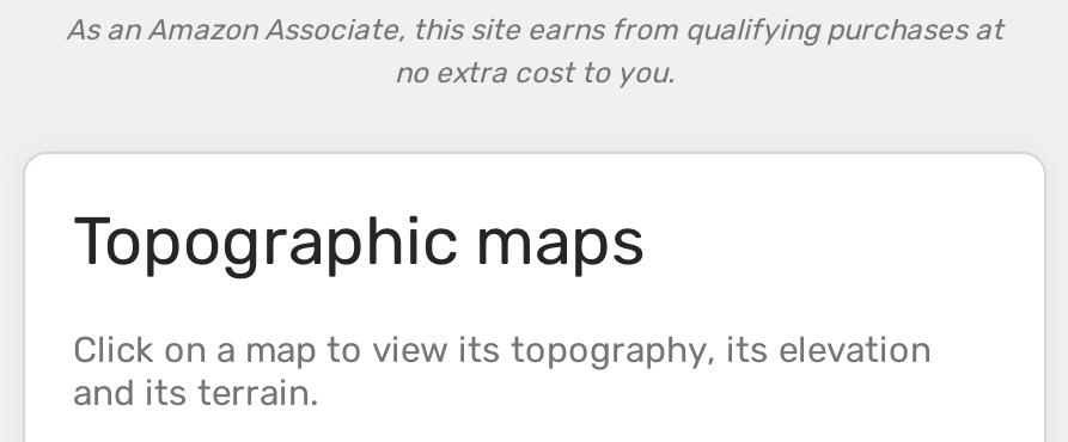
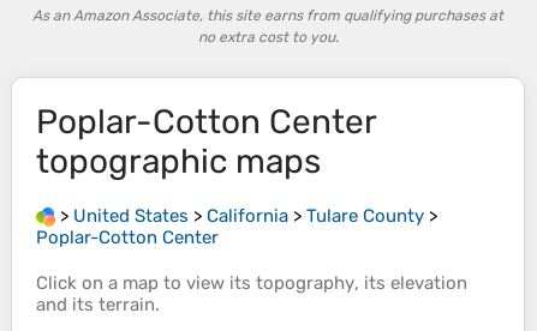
- Topographic maps
+ Poplar-Cotton Center
+ topographic maps
+ > United States > California > Tulare County >
+ Poplar-Cotton Center
